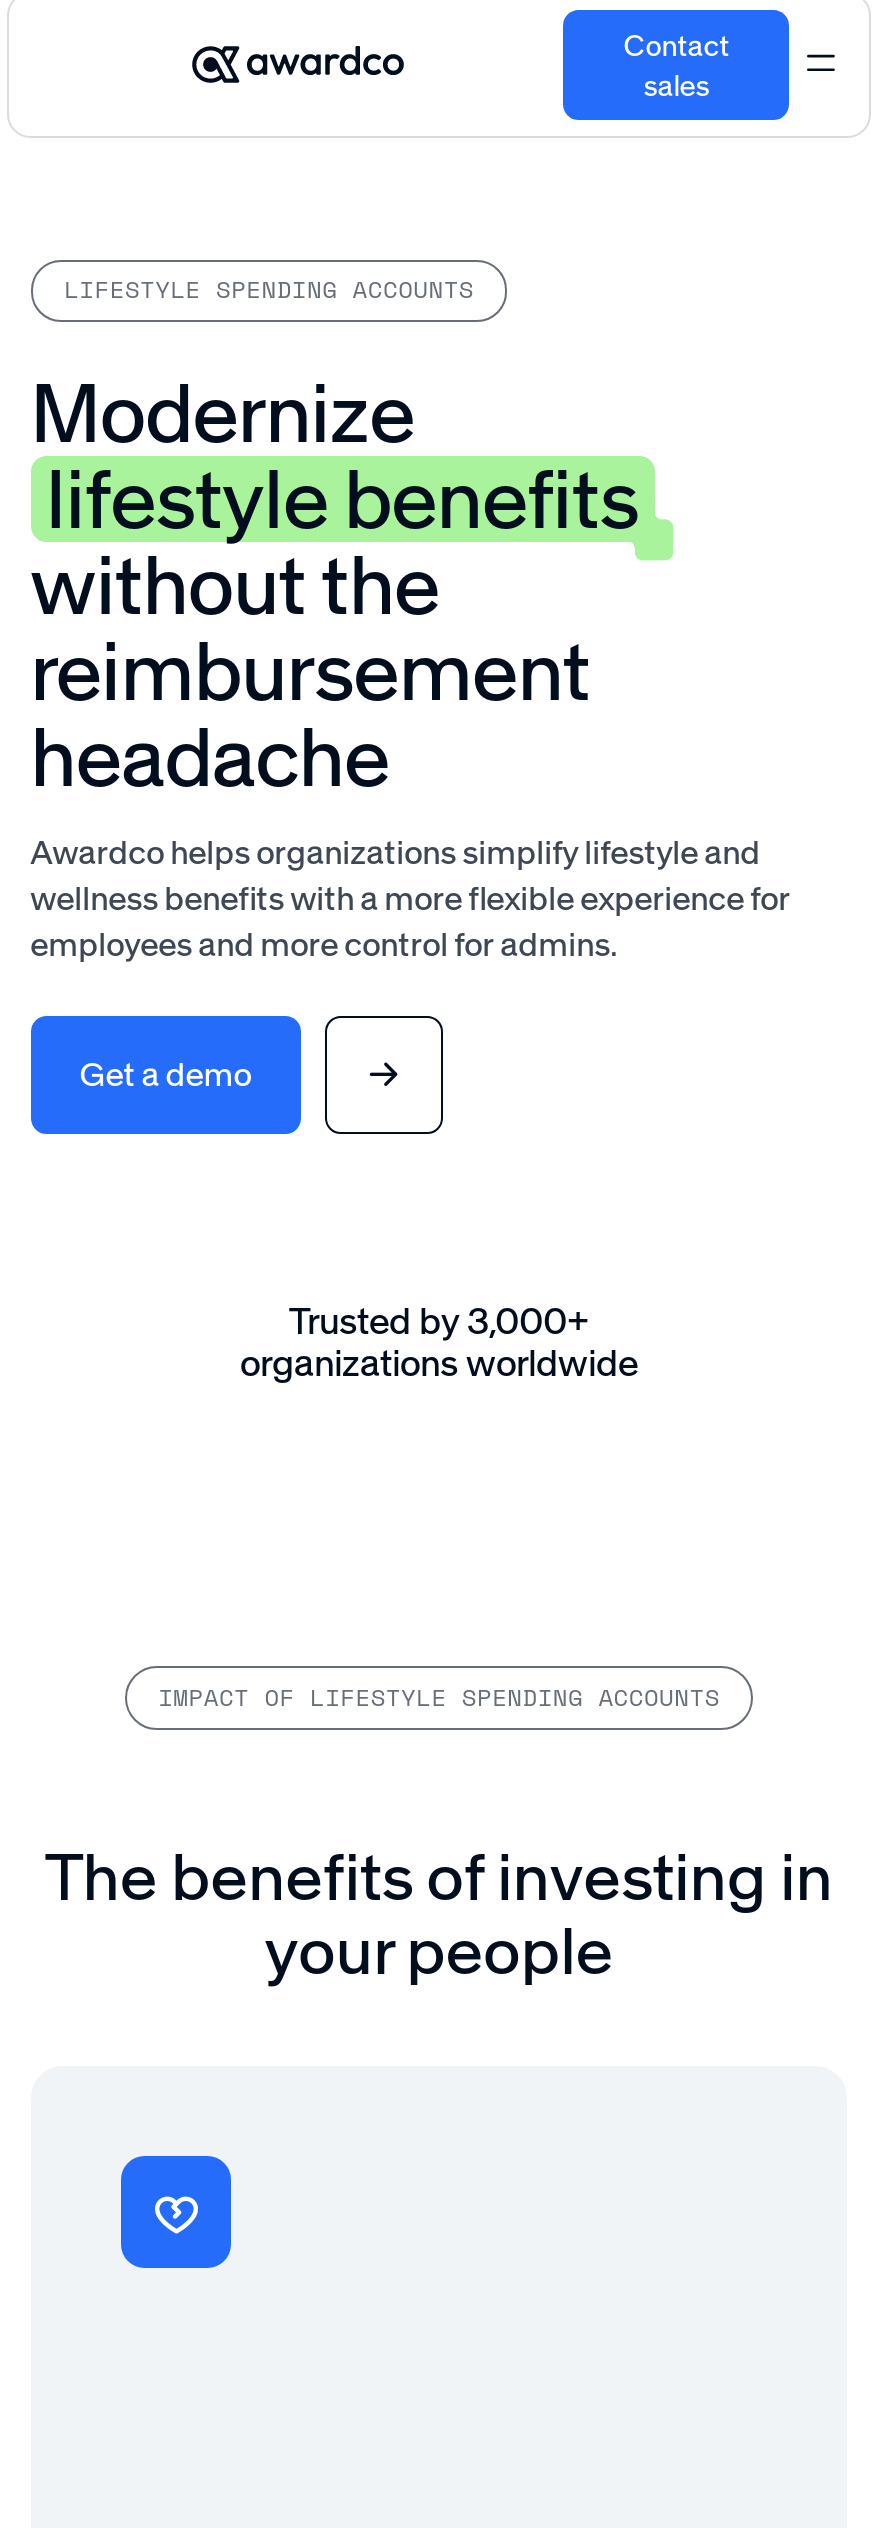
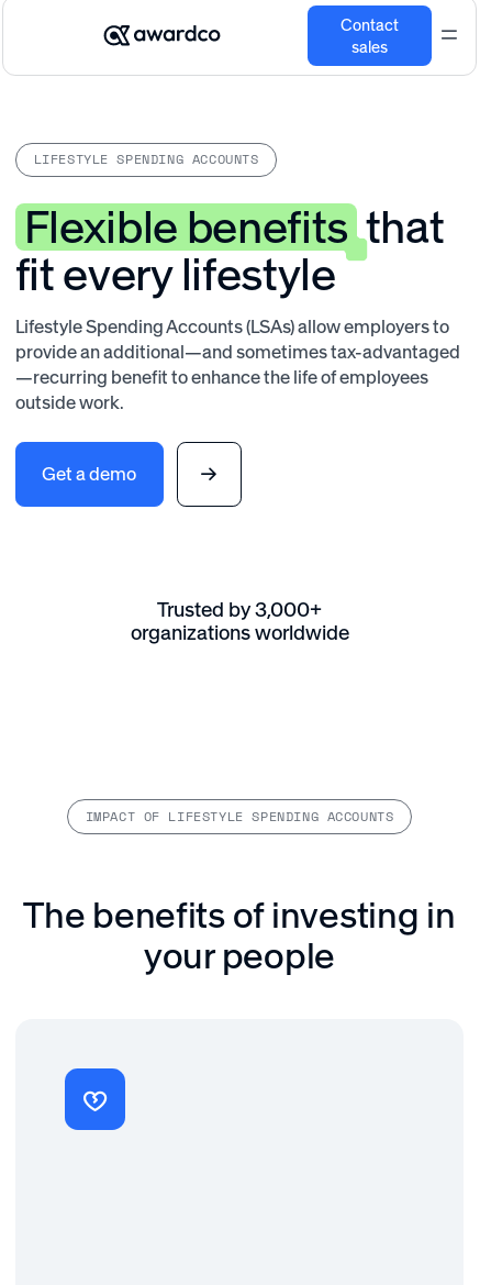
- Modernize
- lifestyle benefits
- without the
- reimbursement
- headache
- Awardco helps organizations simplify lifestyle and
- wellness benefits with a more flexible experience for
- employees and more control for admins.
+ Flexible benefits that
+ fit every lifestyle
+ Lifestyle Spending Accounts (LSAs) allow employers to
+ provide an additional—and sometimes tax-advantaged
+ —recurring benefit to enhance the life of employees
+ outside work.
